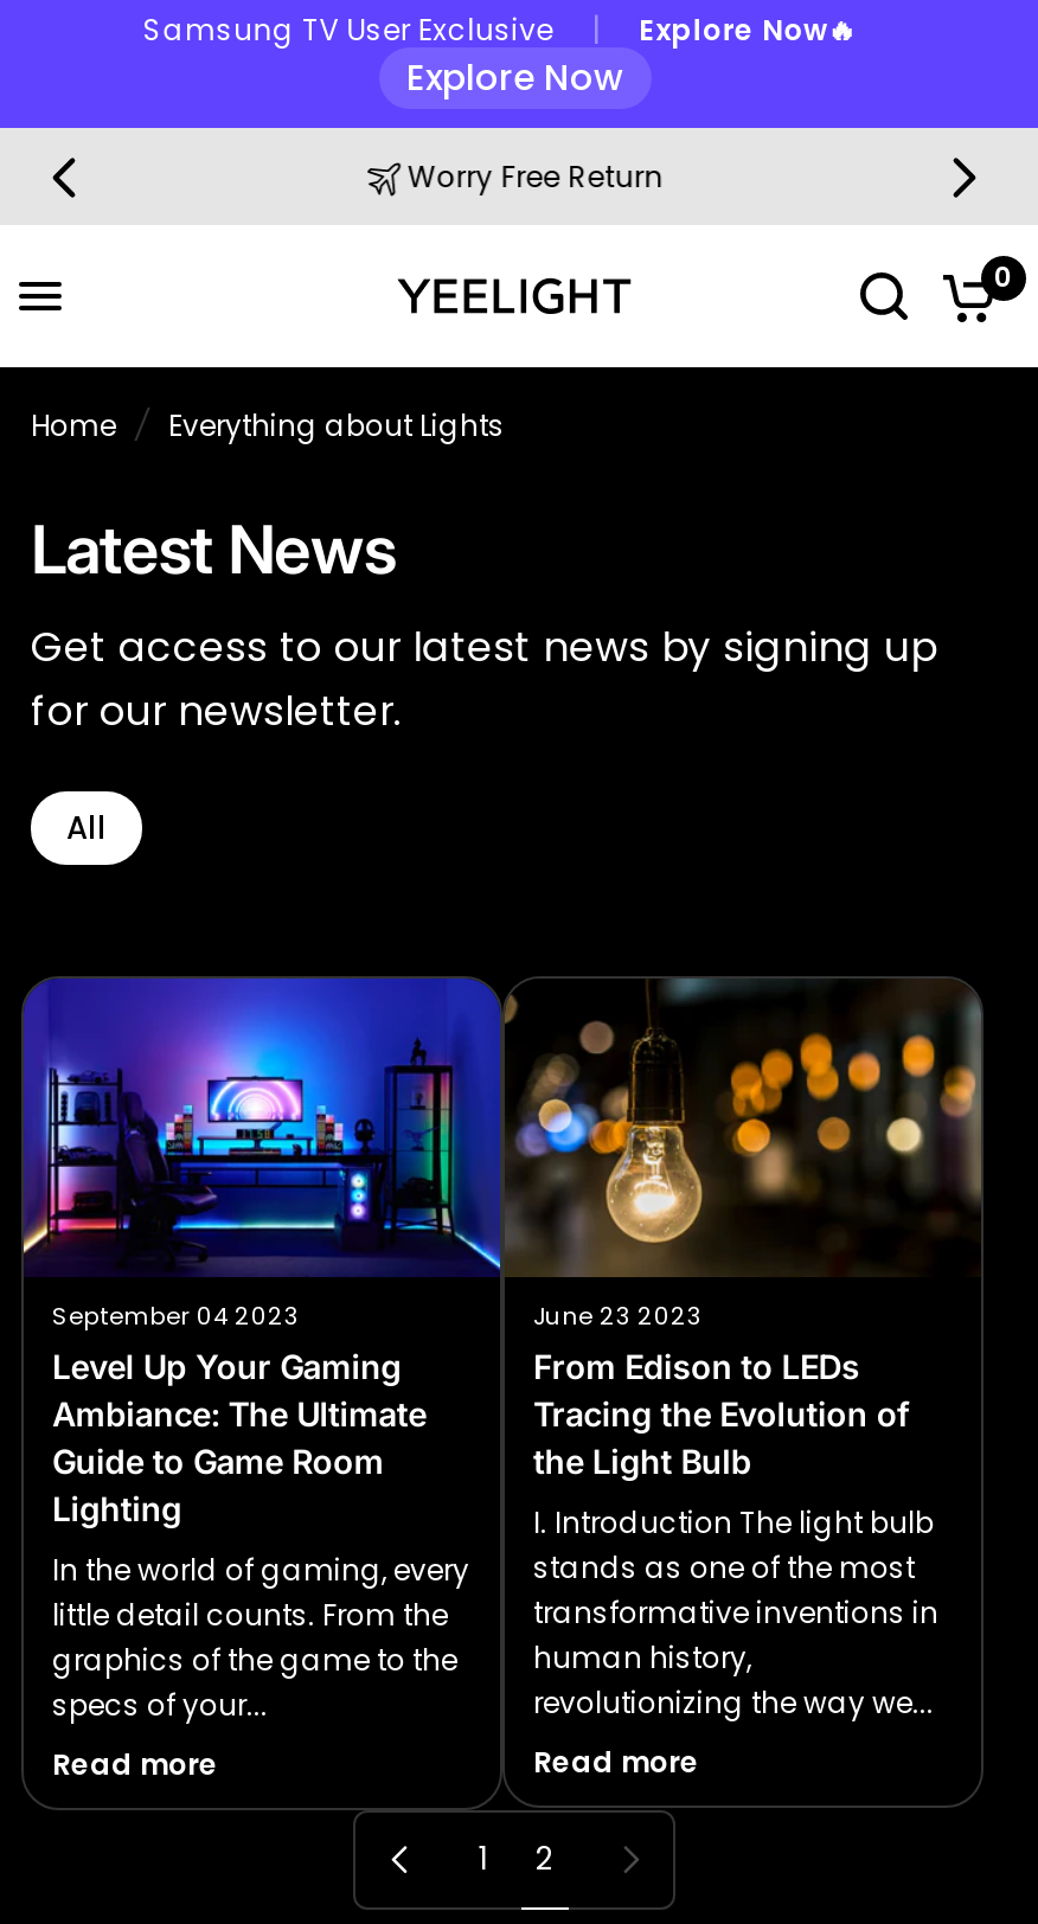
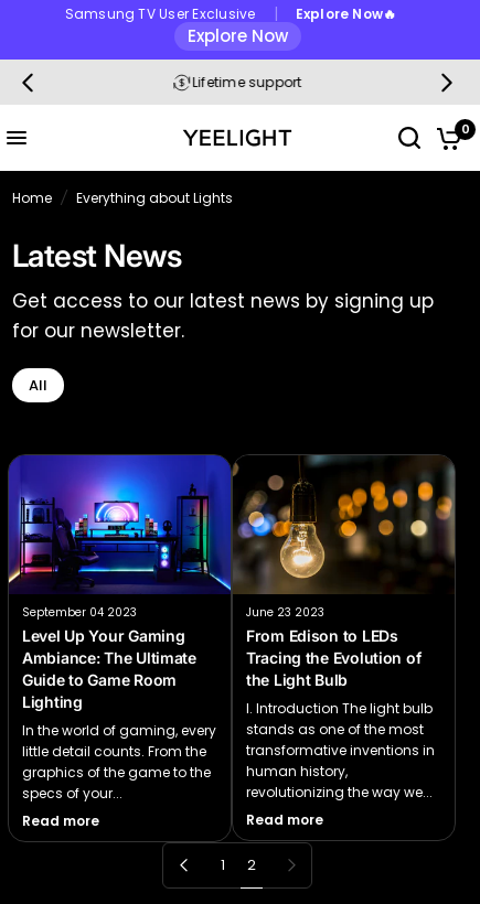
- Worry Free Return
+ Lifetime support
